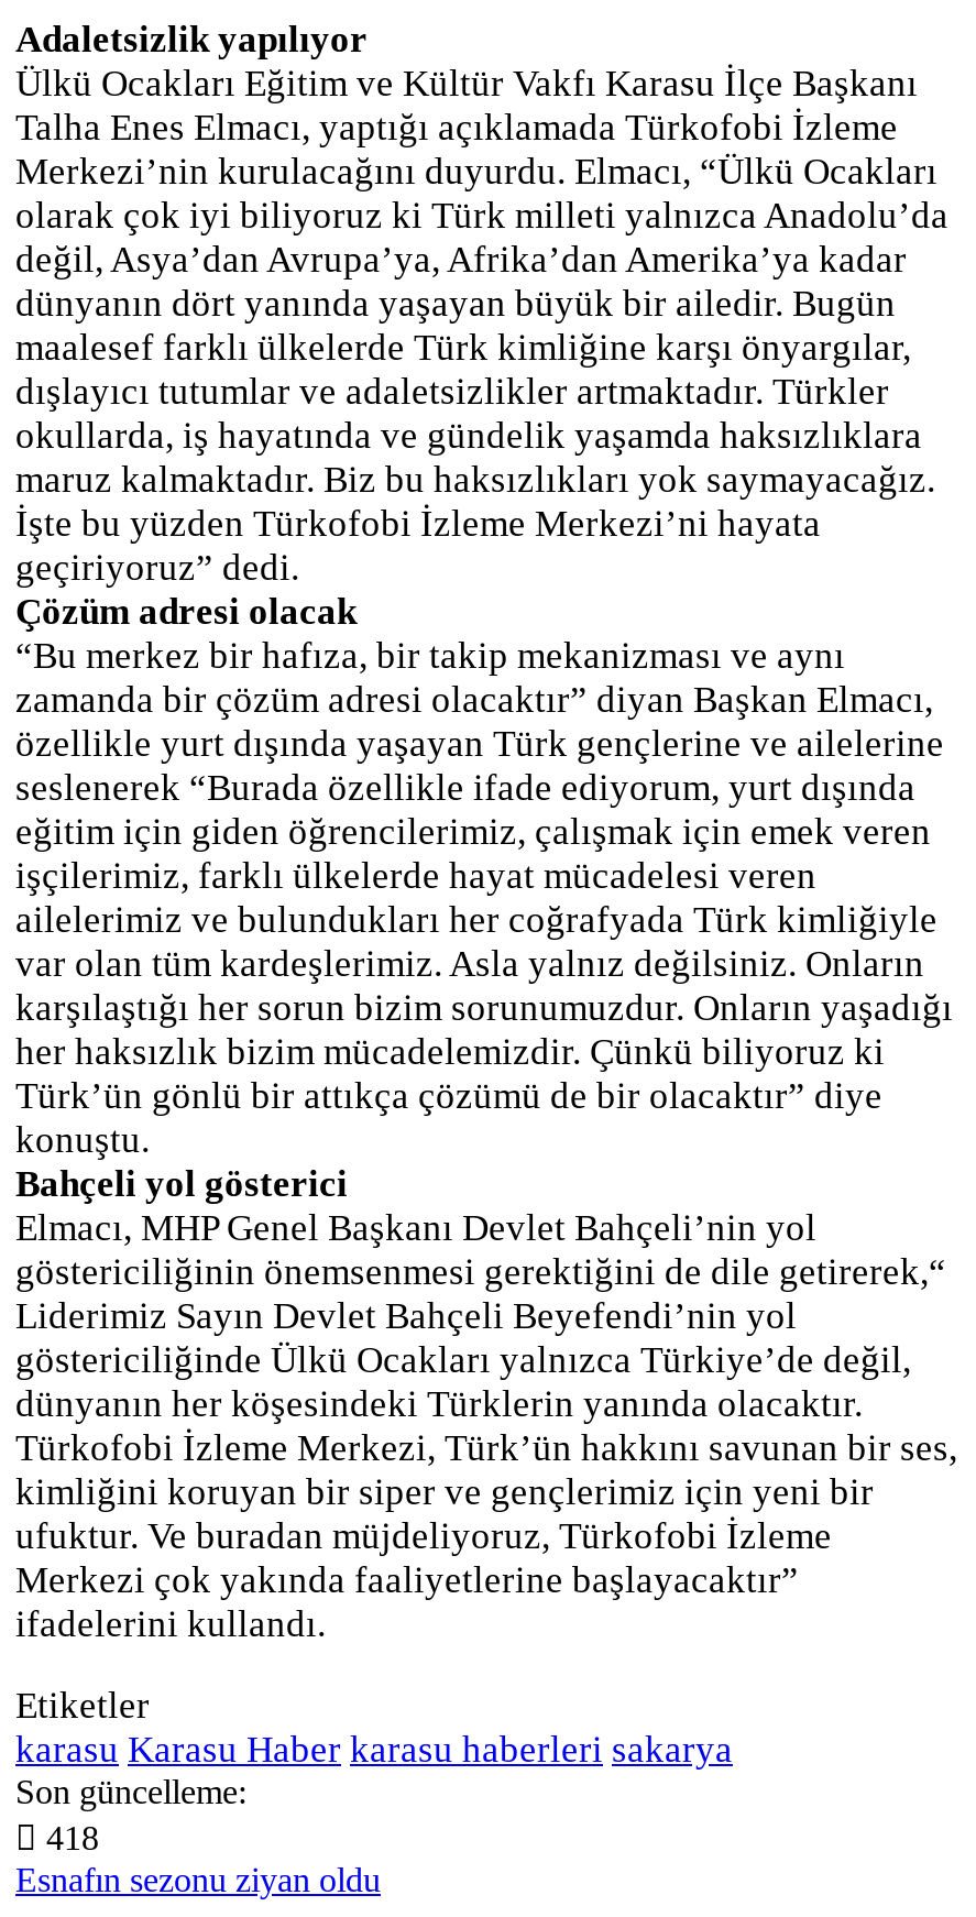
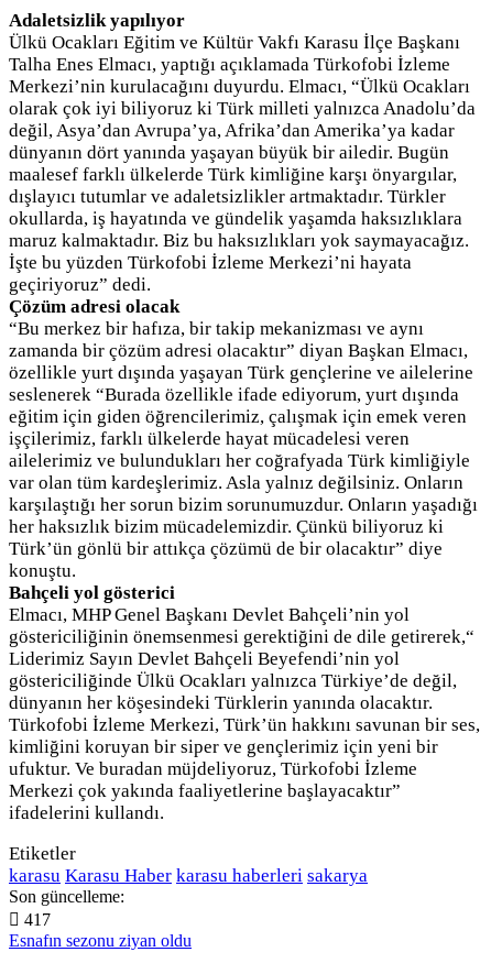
- 418
+ 417
